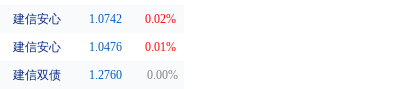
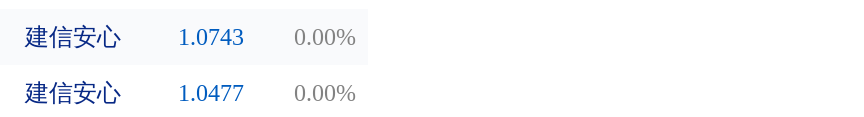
- 1.0742
+ 1.0743

- 0.02%
+ 0.00%

- 1.0476
- 0.01%
- 建信双债
- 1.2760
+ 1.0477
